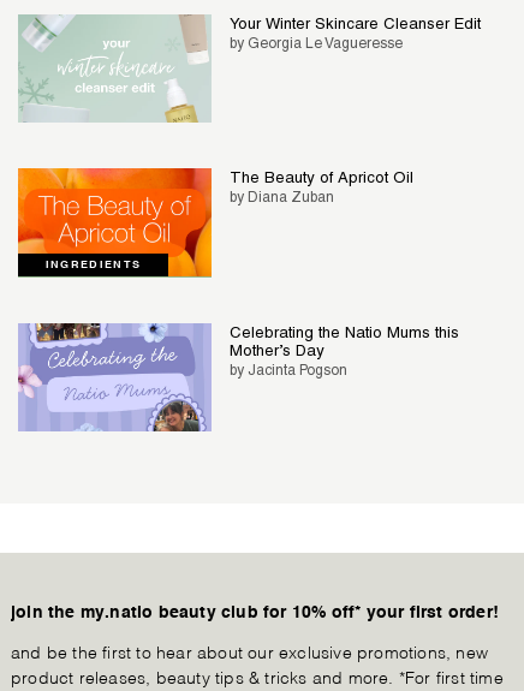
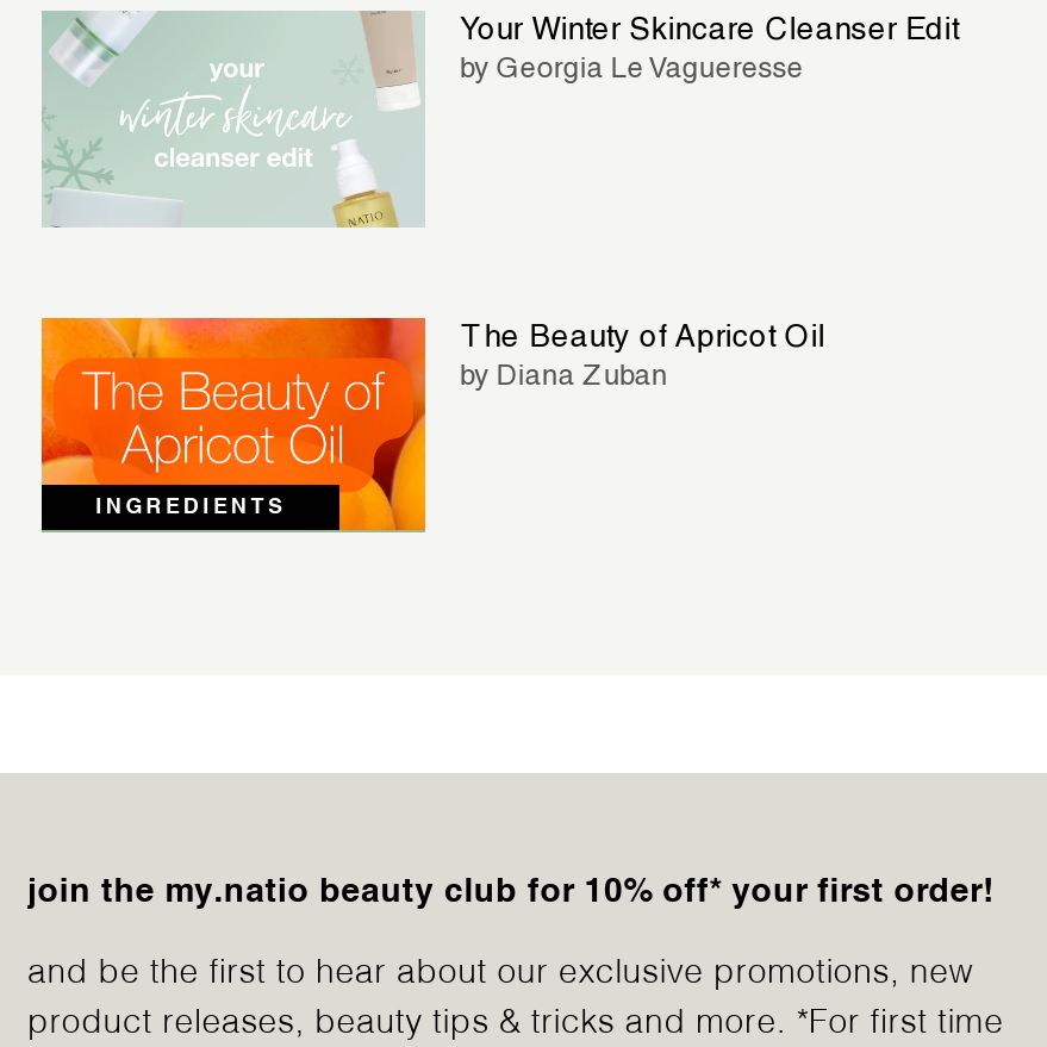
- [image]
- Celebrating the Natio Mums this
- Mother’s Day
- by Jacinta Pogson
